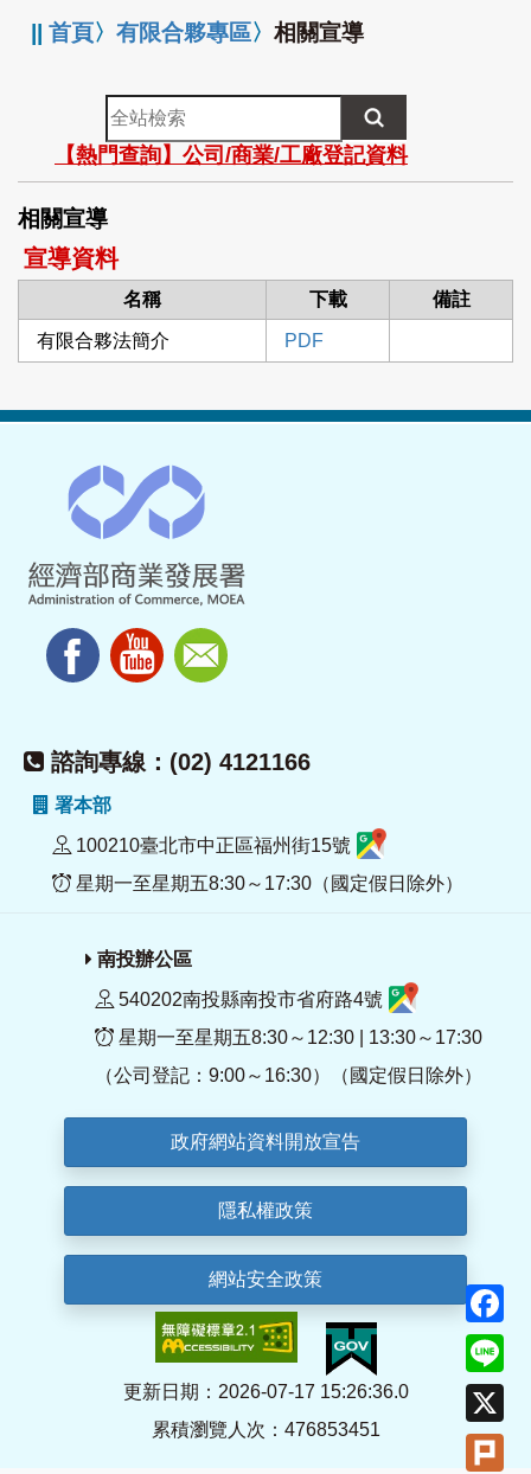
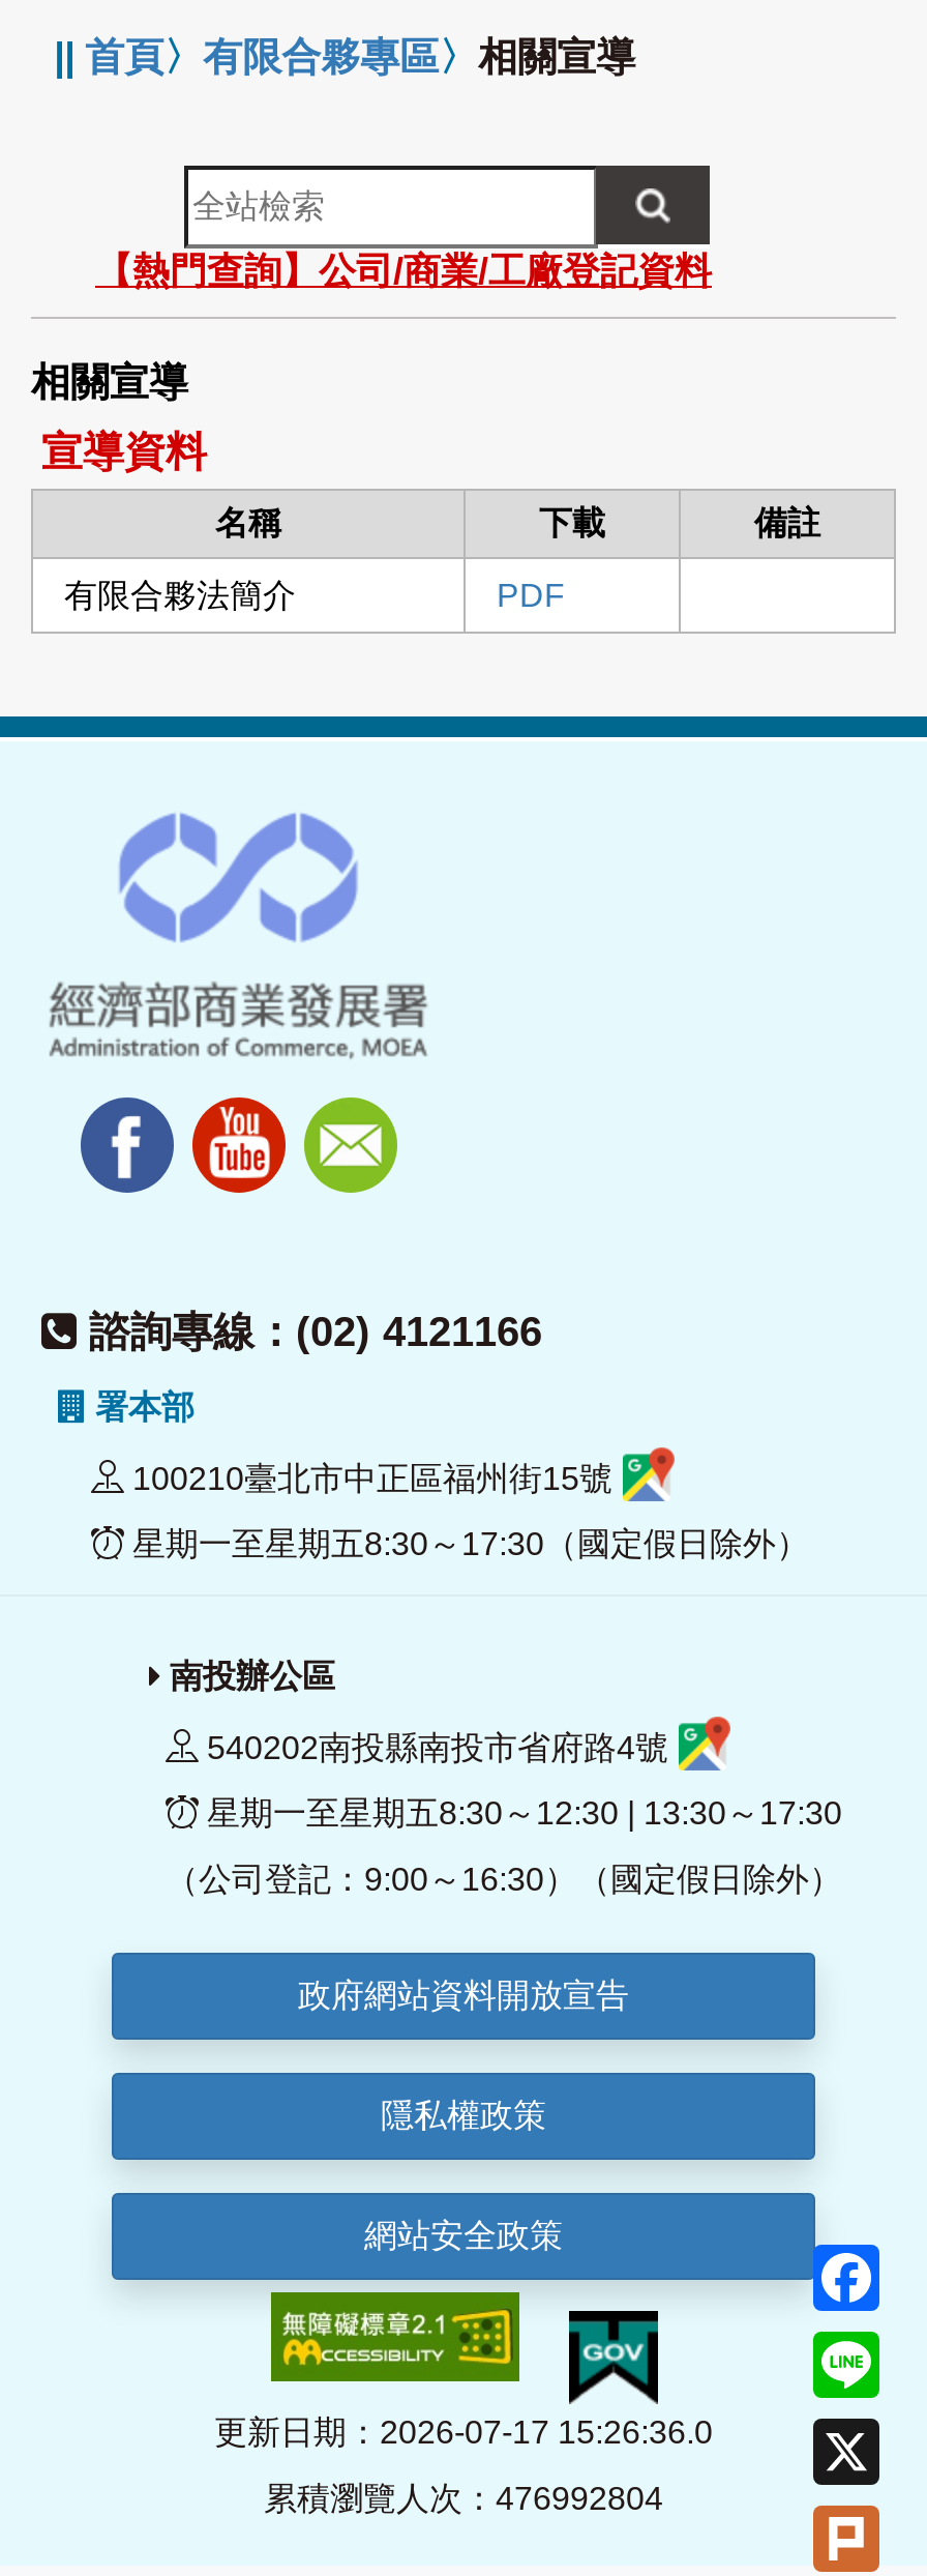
- 累積瀏覽人次：476853451
+ 累積瀏覽人次：476992804
